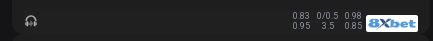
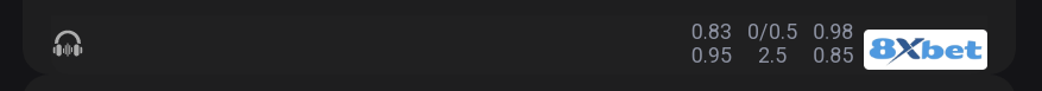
- 0.95 3.5 0.85
+ 0.95 2.5 0.85
